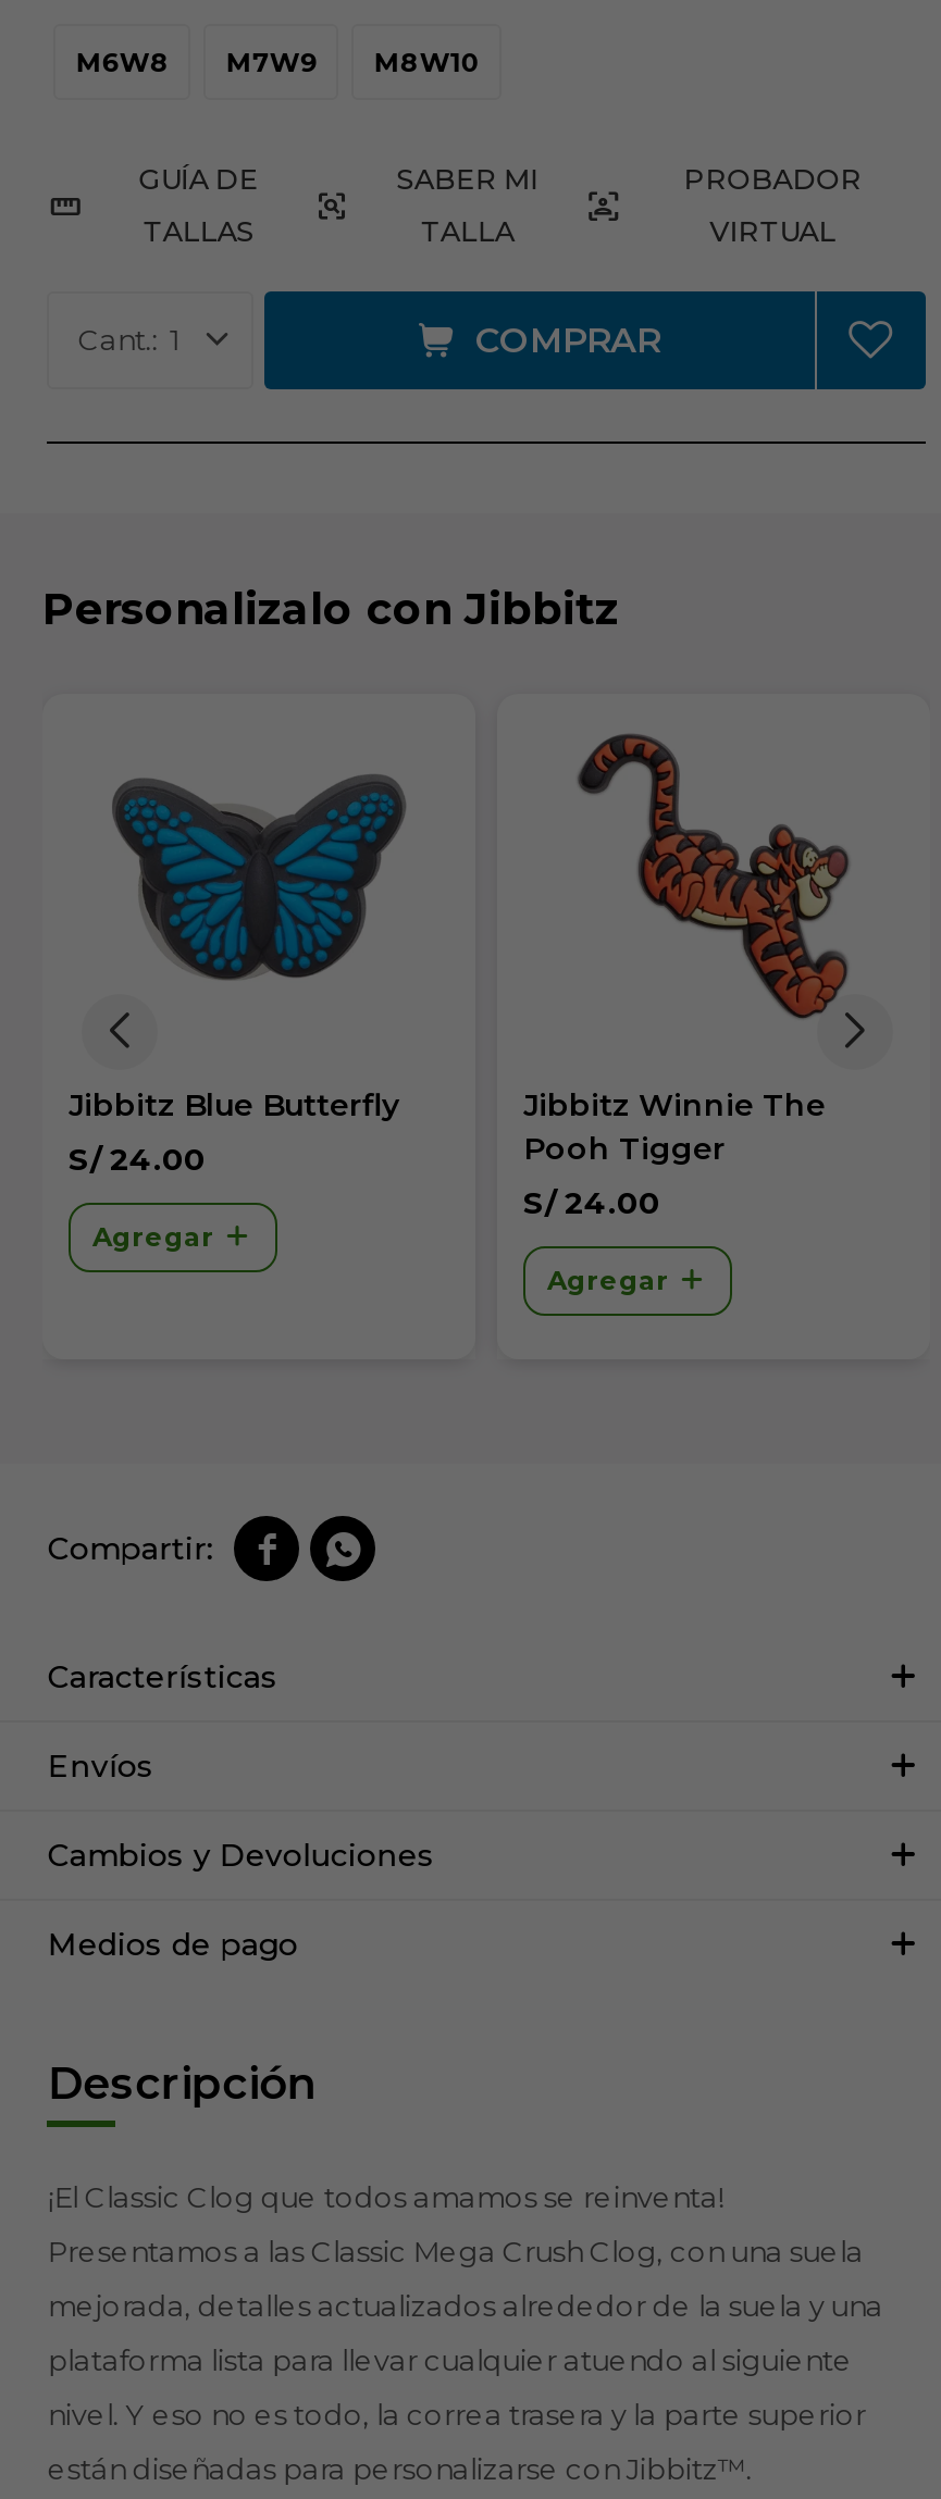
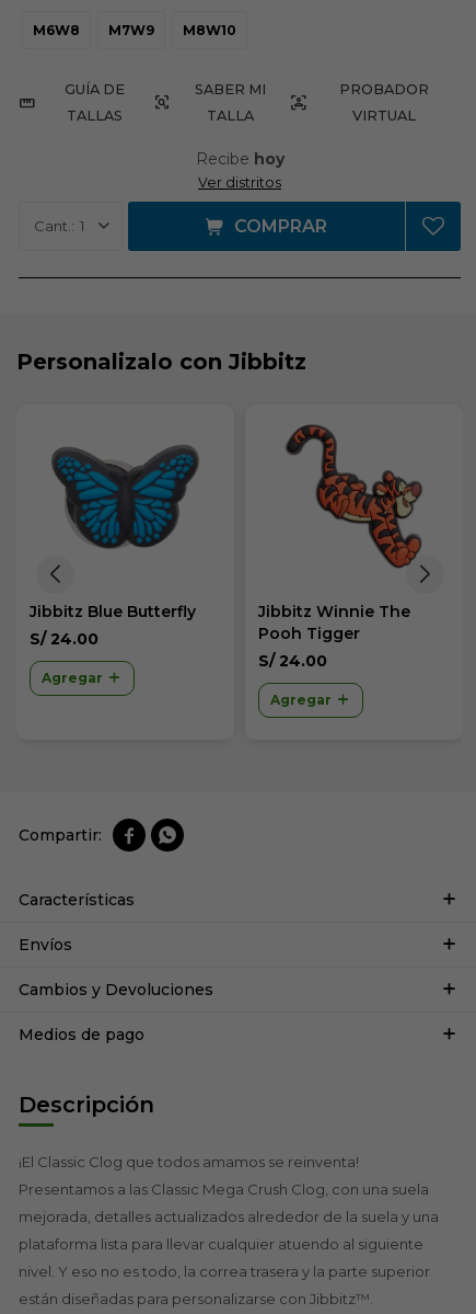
+ Recibe hoy
+ Ver distritos
